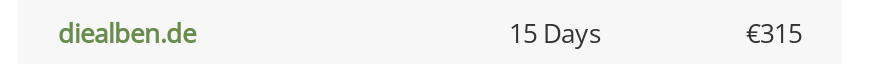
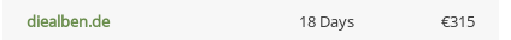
- 15 Days
+ 18 Days
